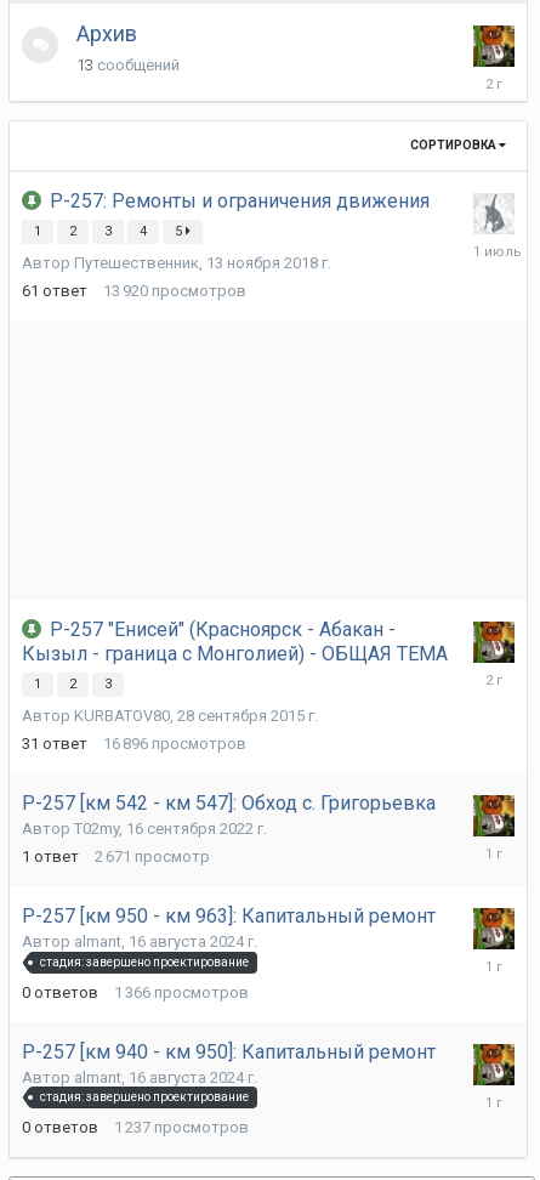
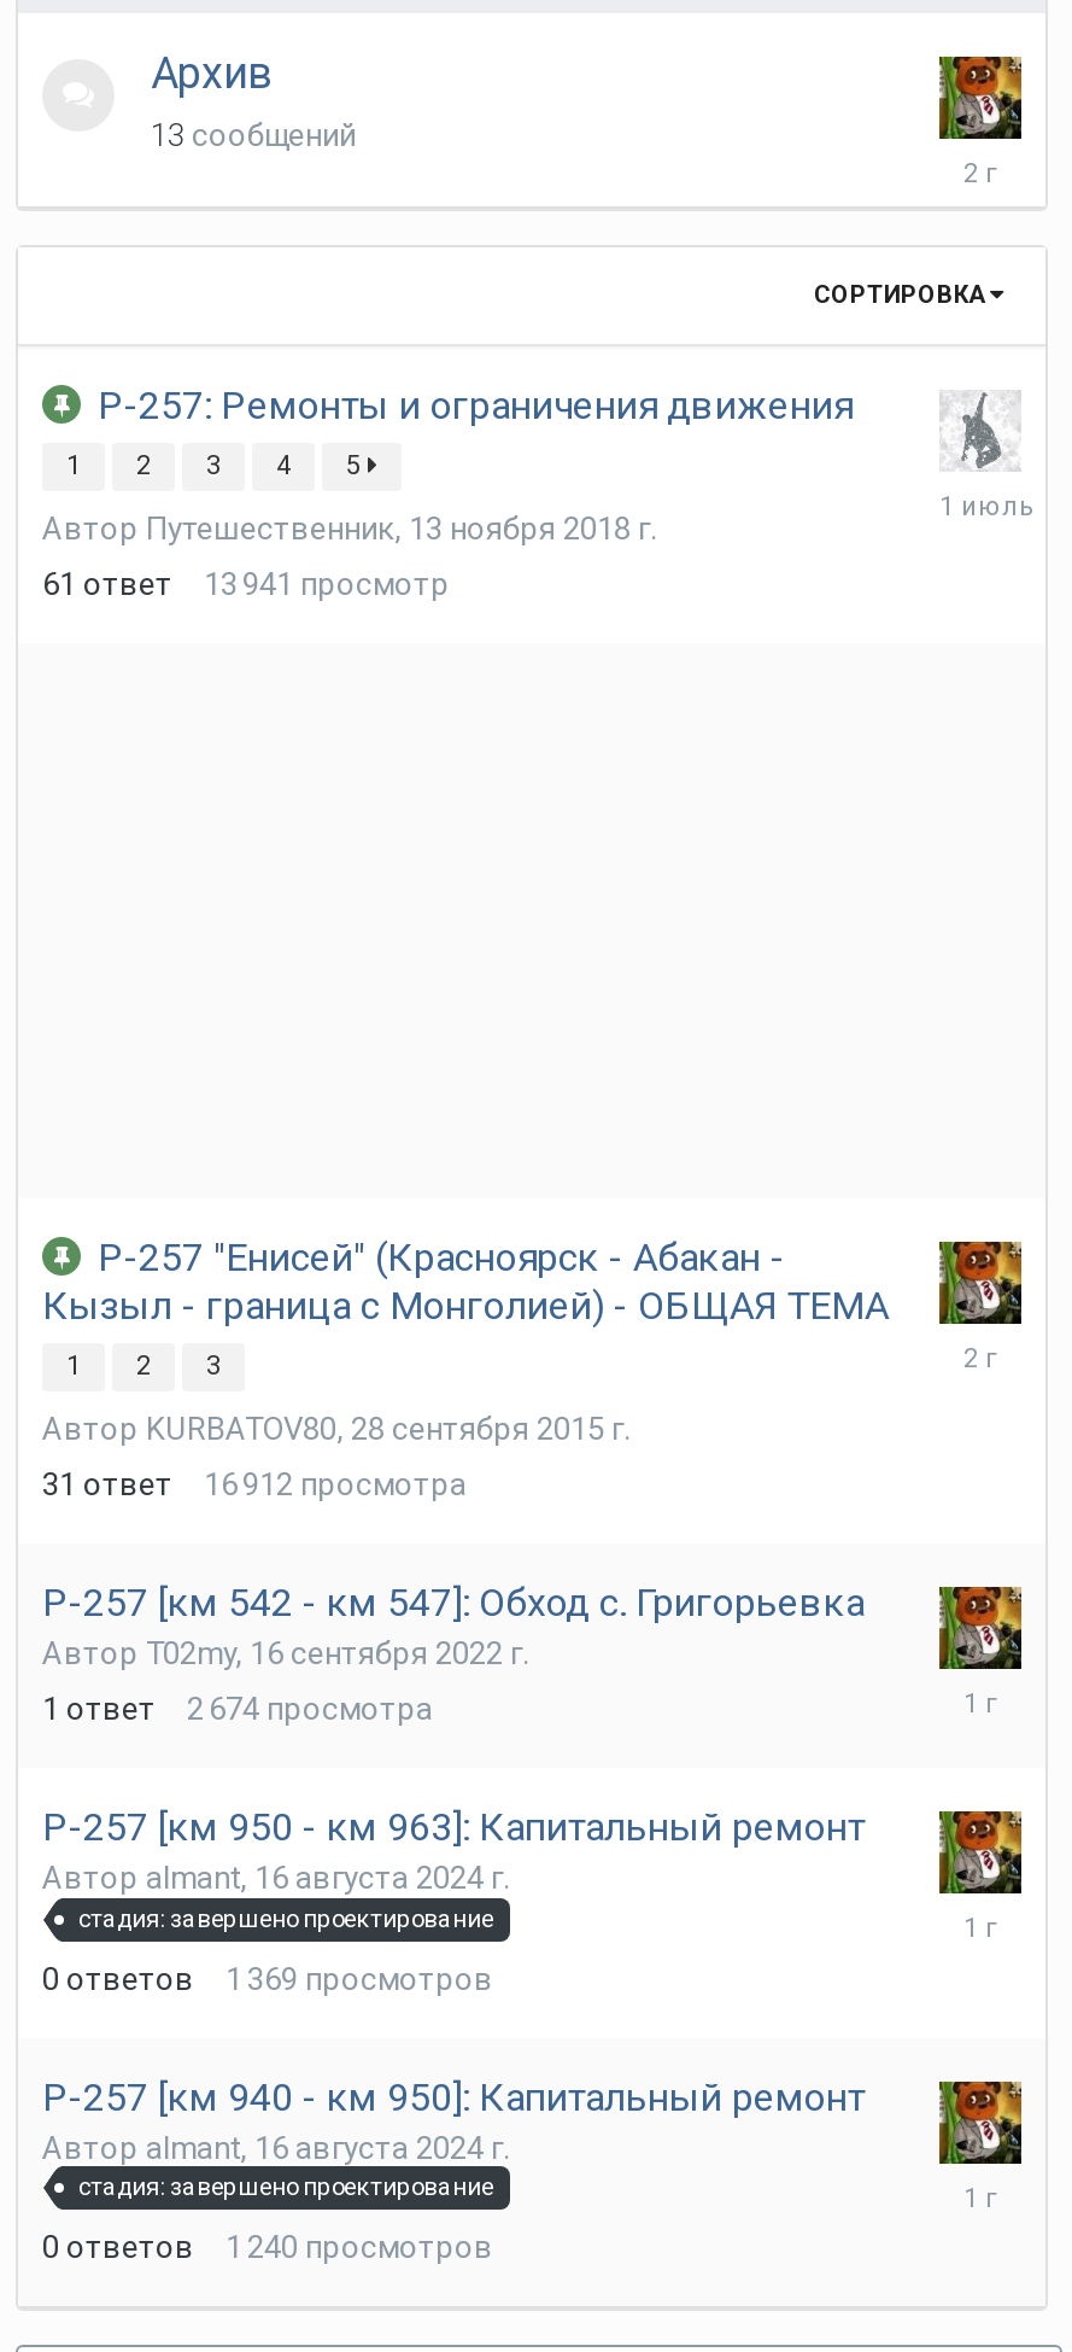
- 61 ответ 13 920 просмотров
+ 61 ответ 13 941 просмотр

- 31 ответ 16 896 просмотров
+ 31 ответ 16 912 просмотра

- 1 ответ 2 671 просмотр
+ 1 ответ 2 674 просмотра

- 1 366 просмотров
+ 1 369 просмотров

- 1 237 просмотров
+ 1 240 просмотров
